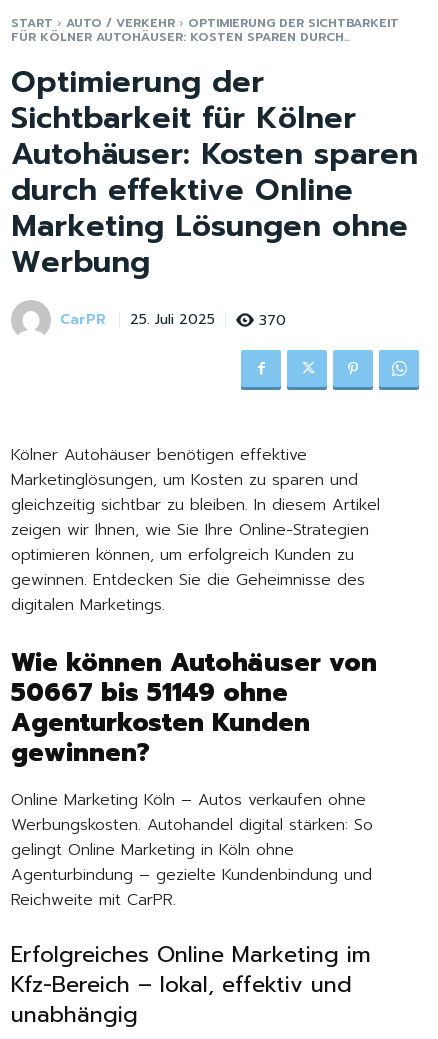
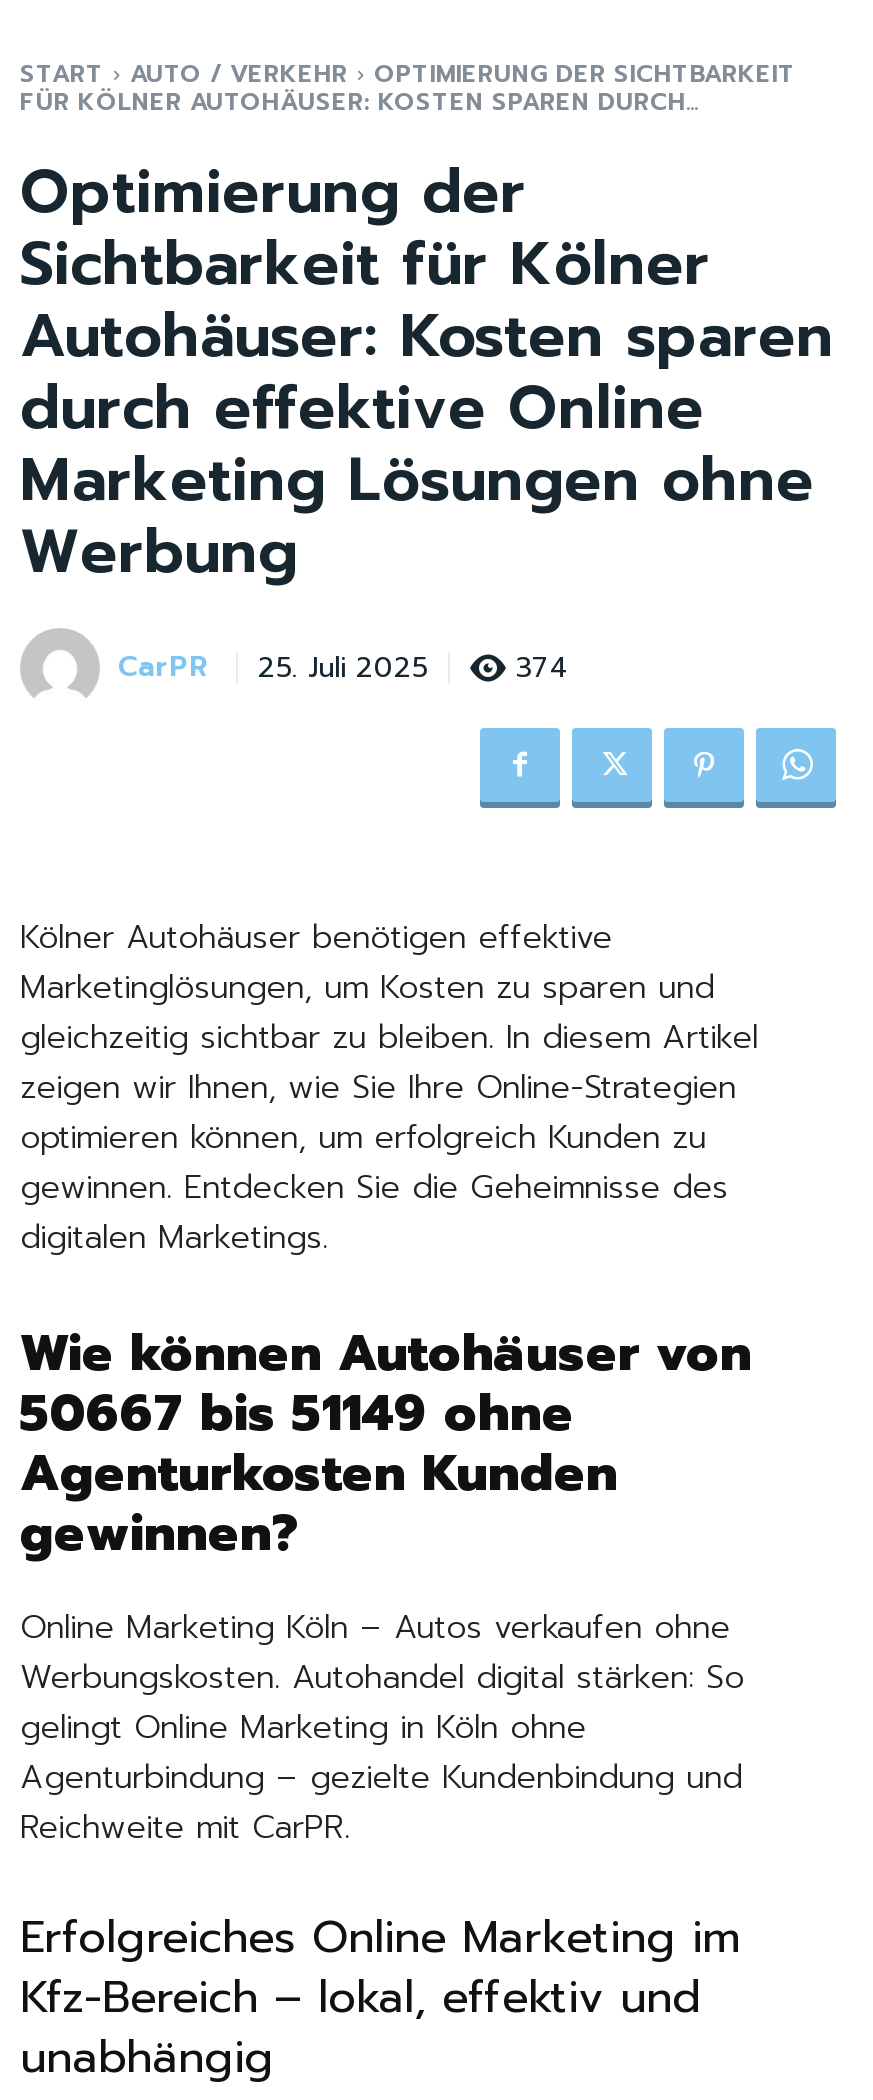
- 370
+ 374
